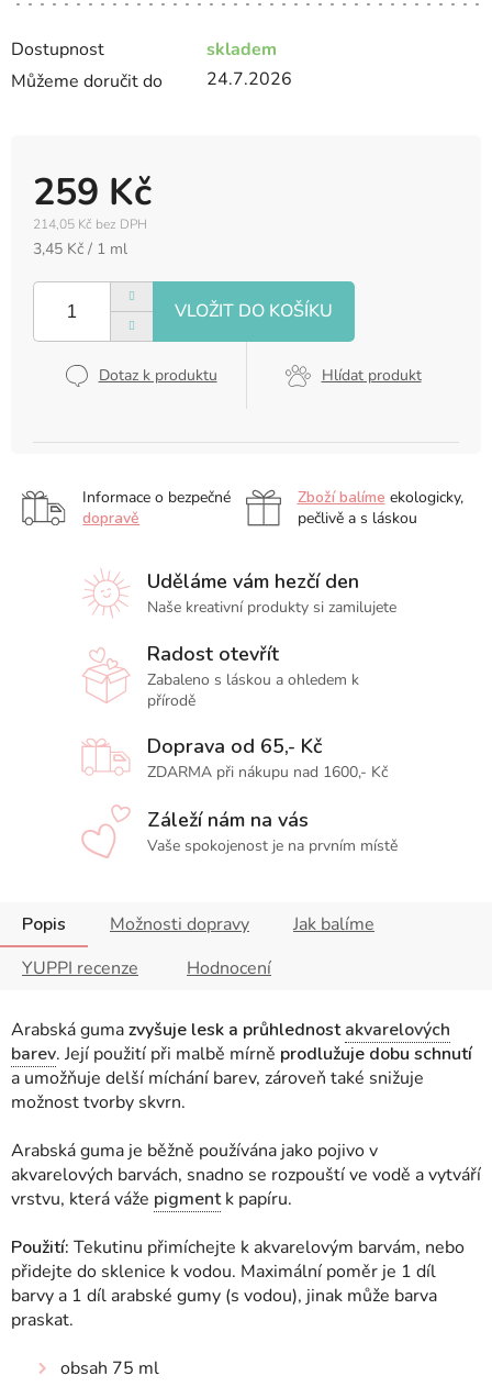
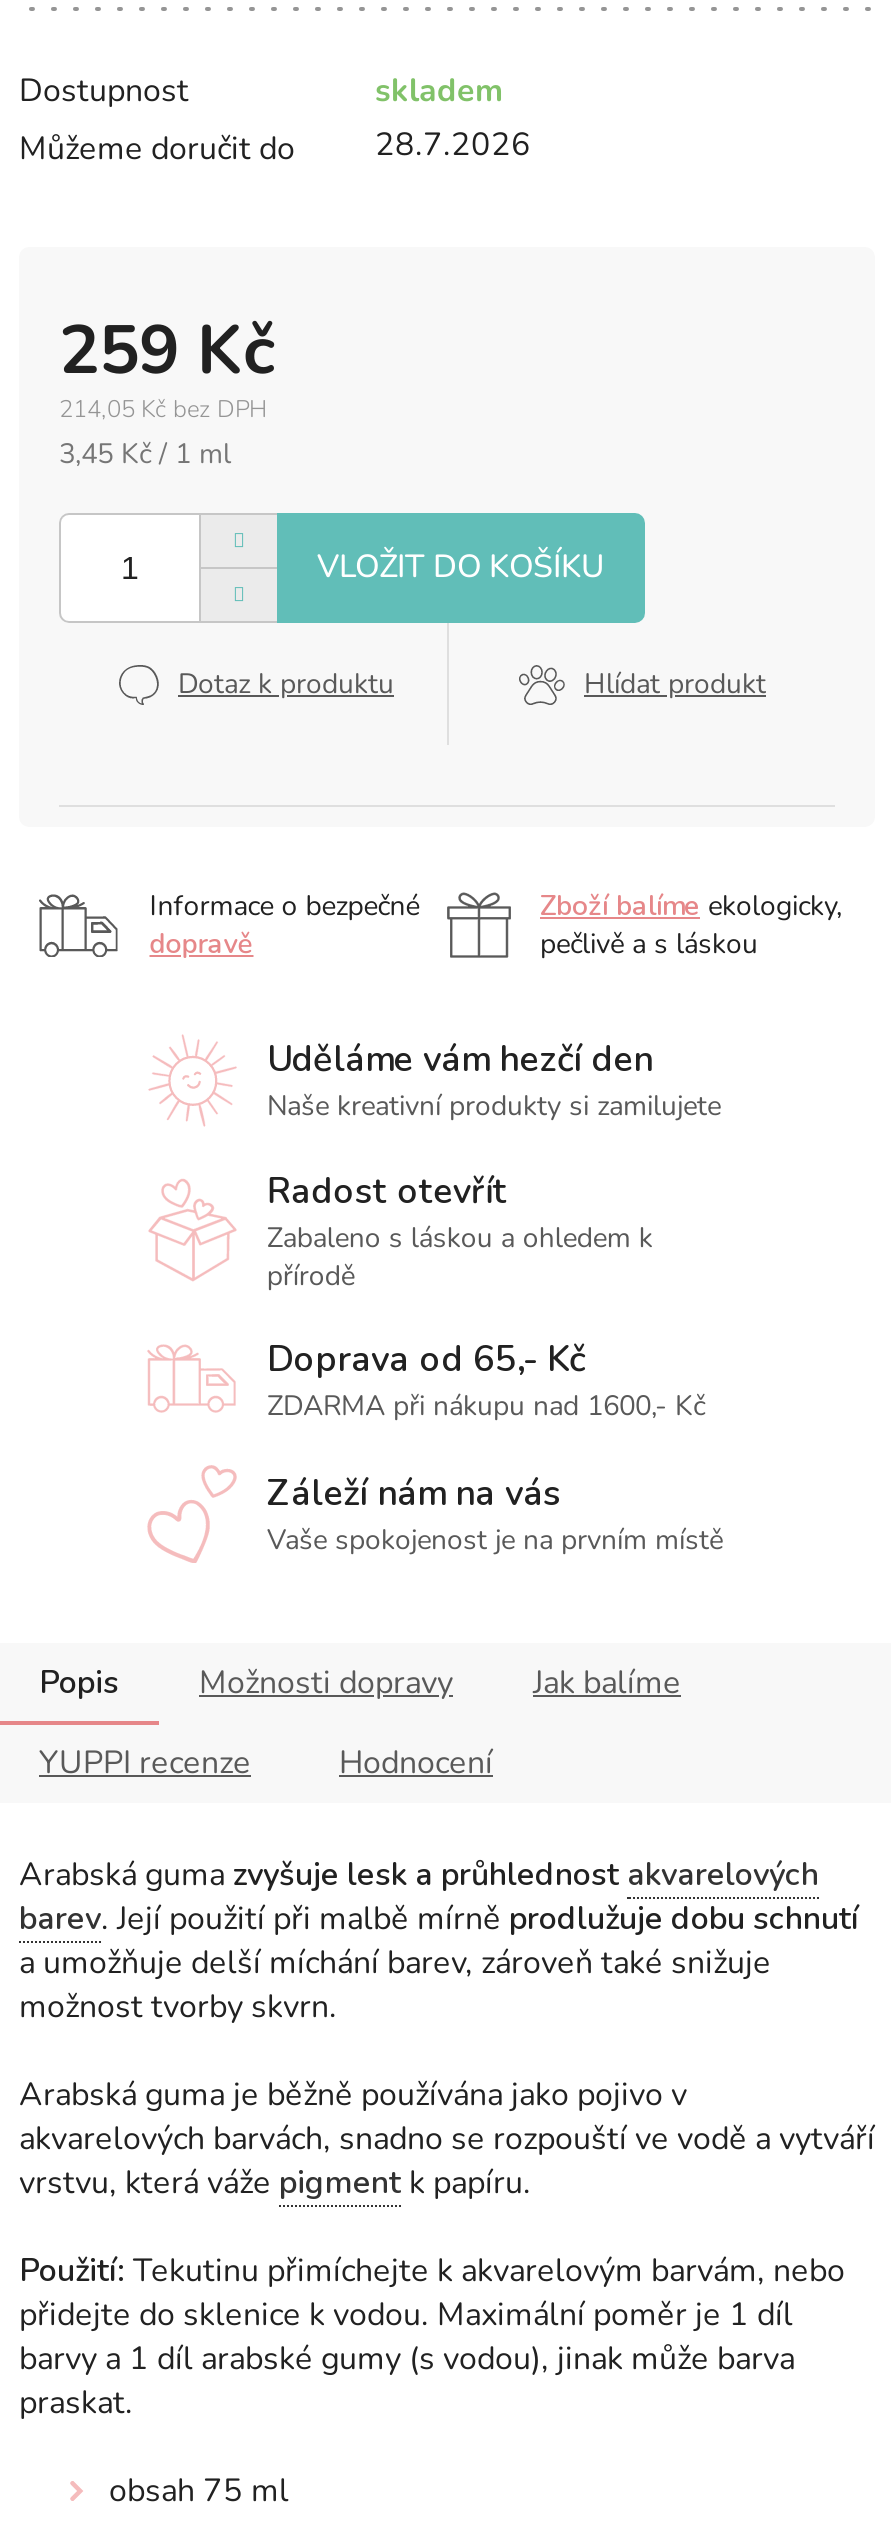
- Můžeme doručit do 24.7.2026
+ Můžeme doručit do 28.7.2026
